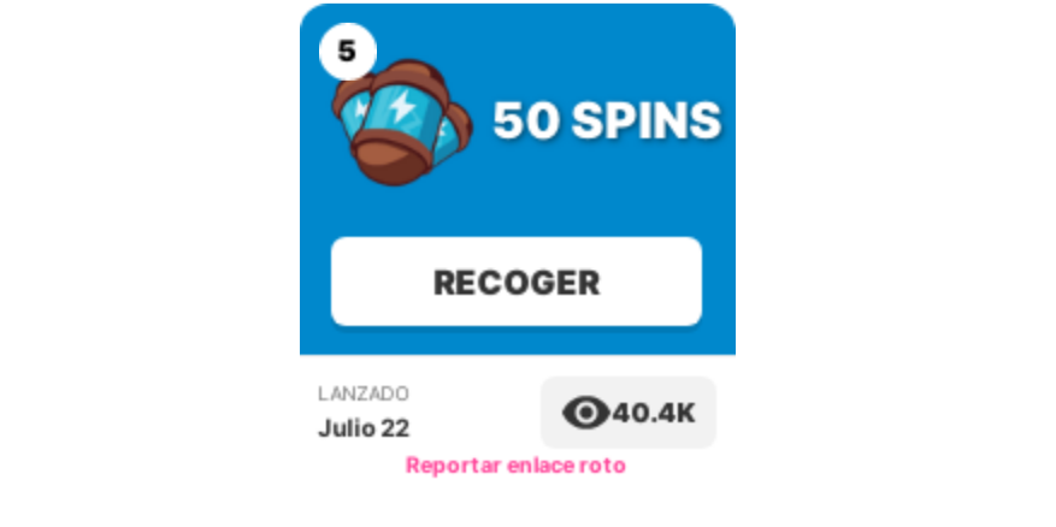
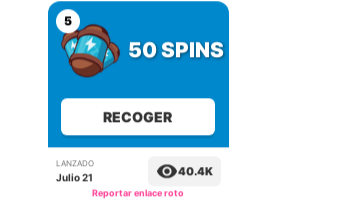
- Julio 22
+ Julio 21
